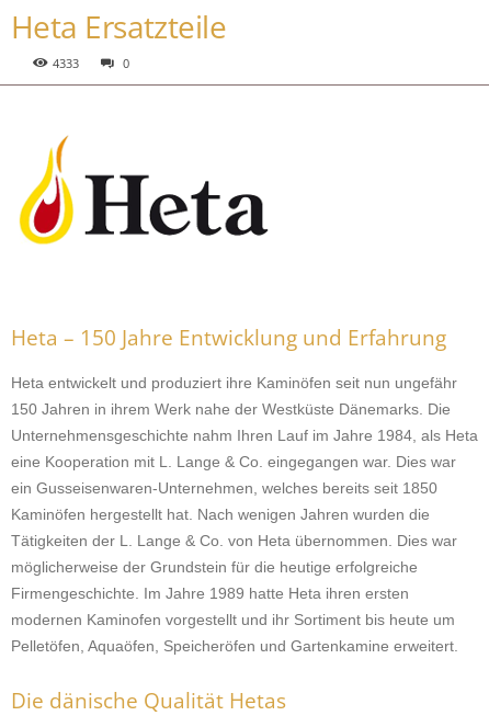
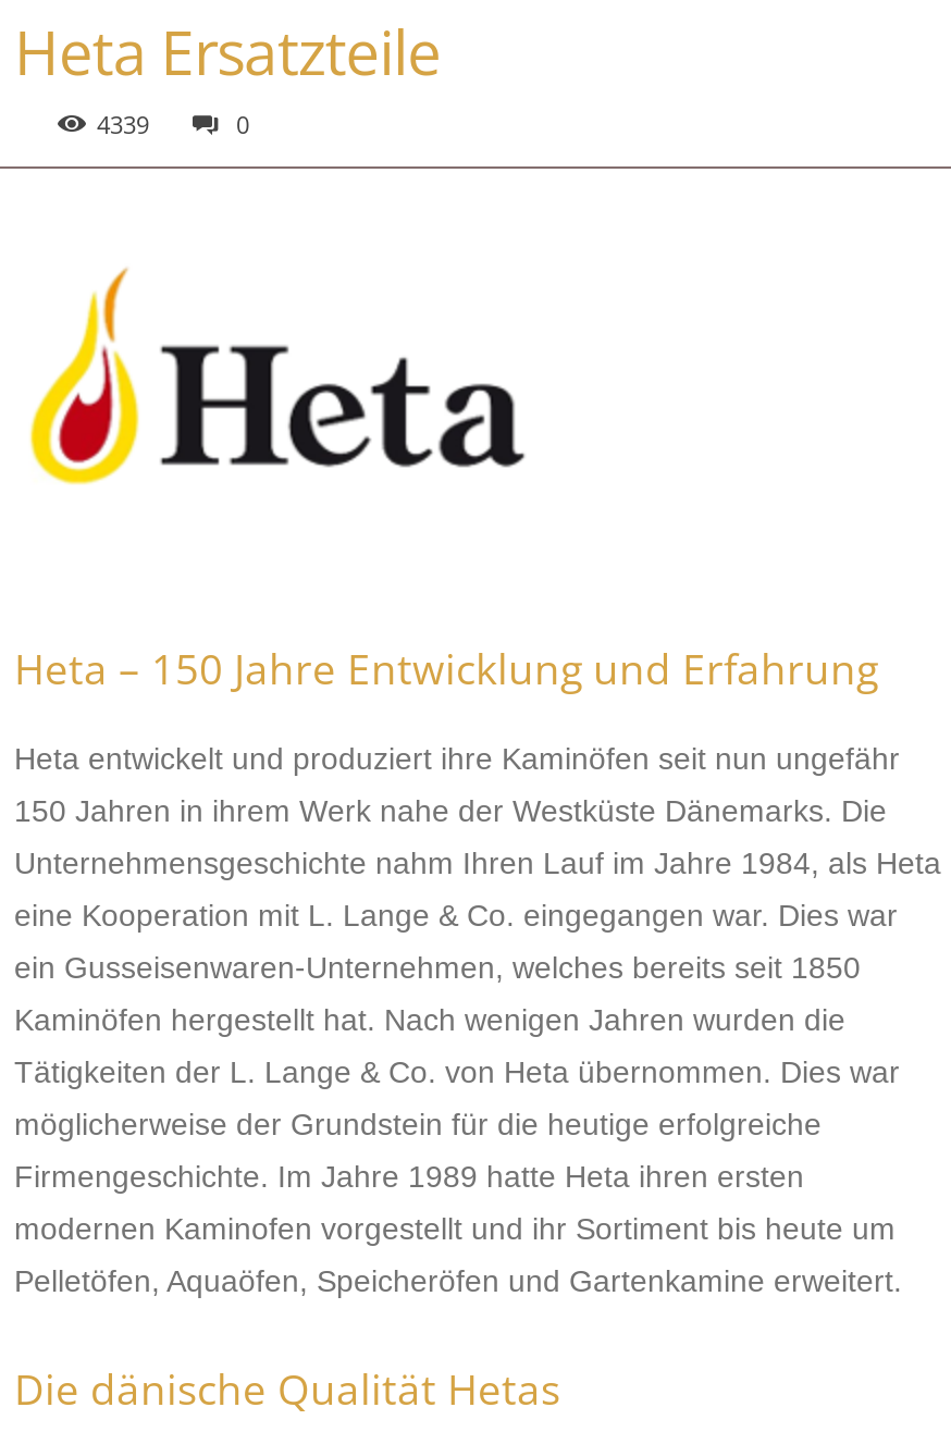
- 4333
+ 4339
